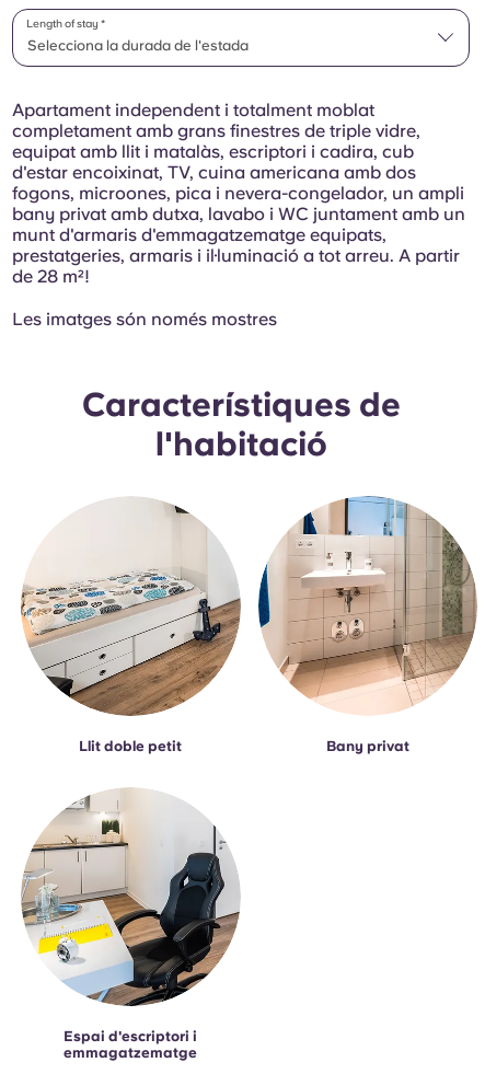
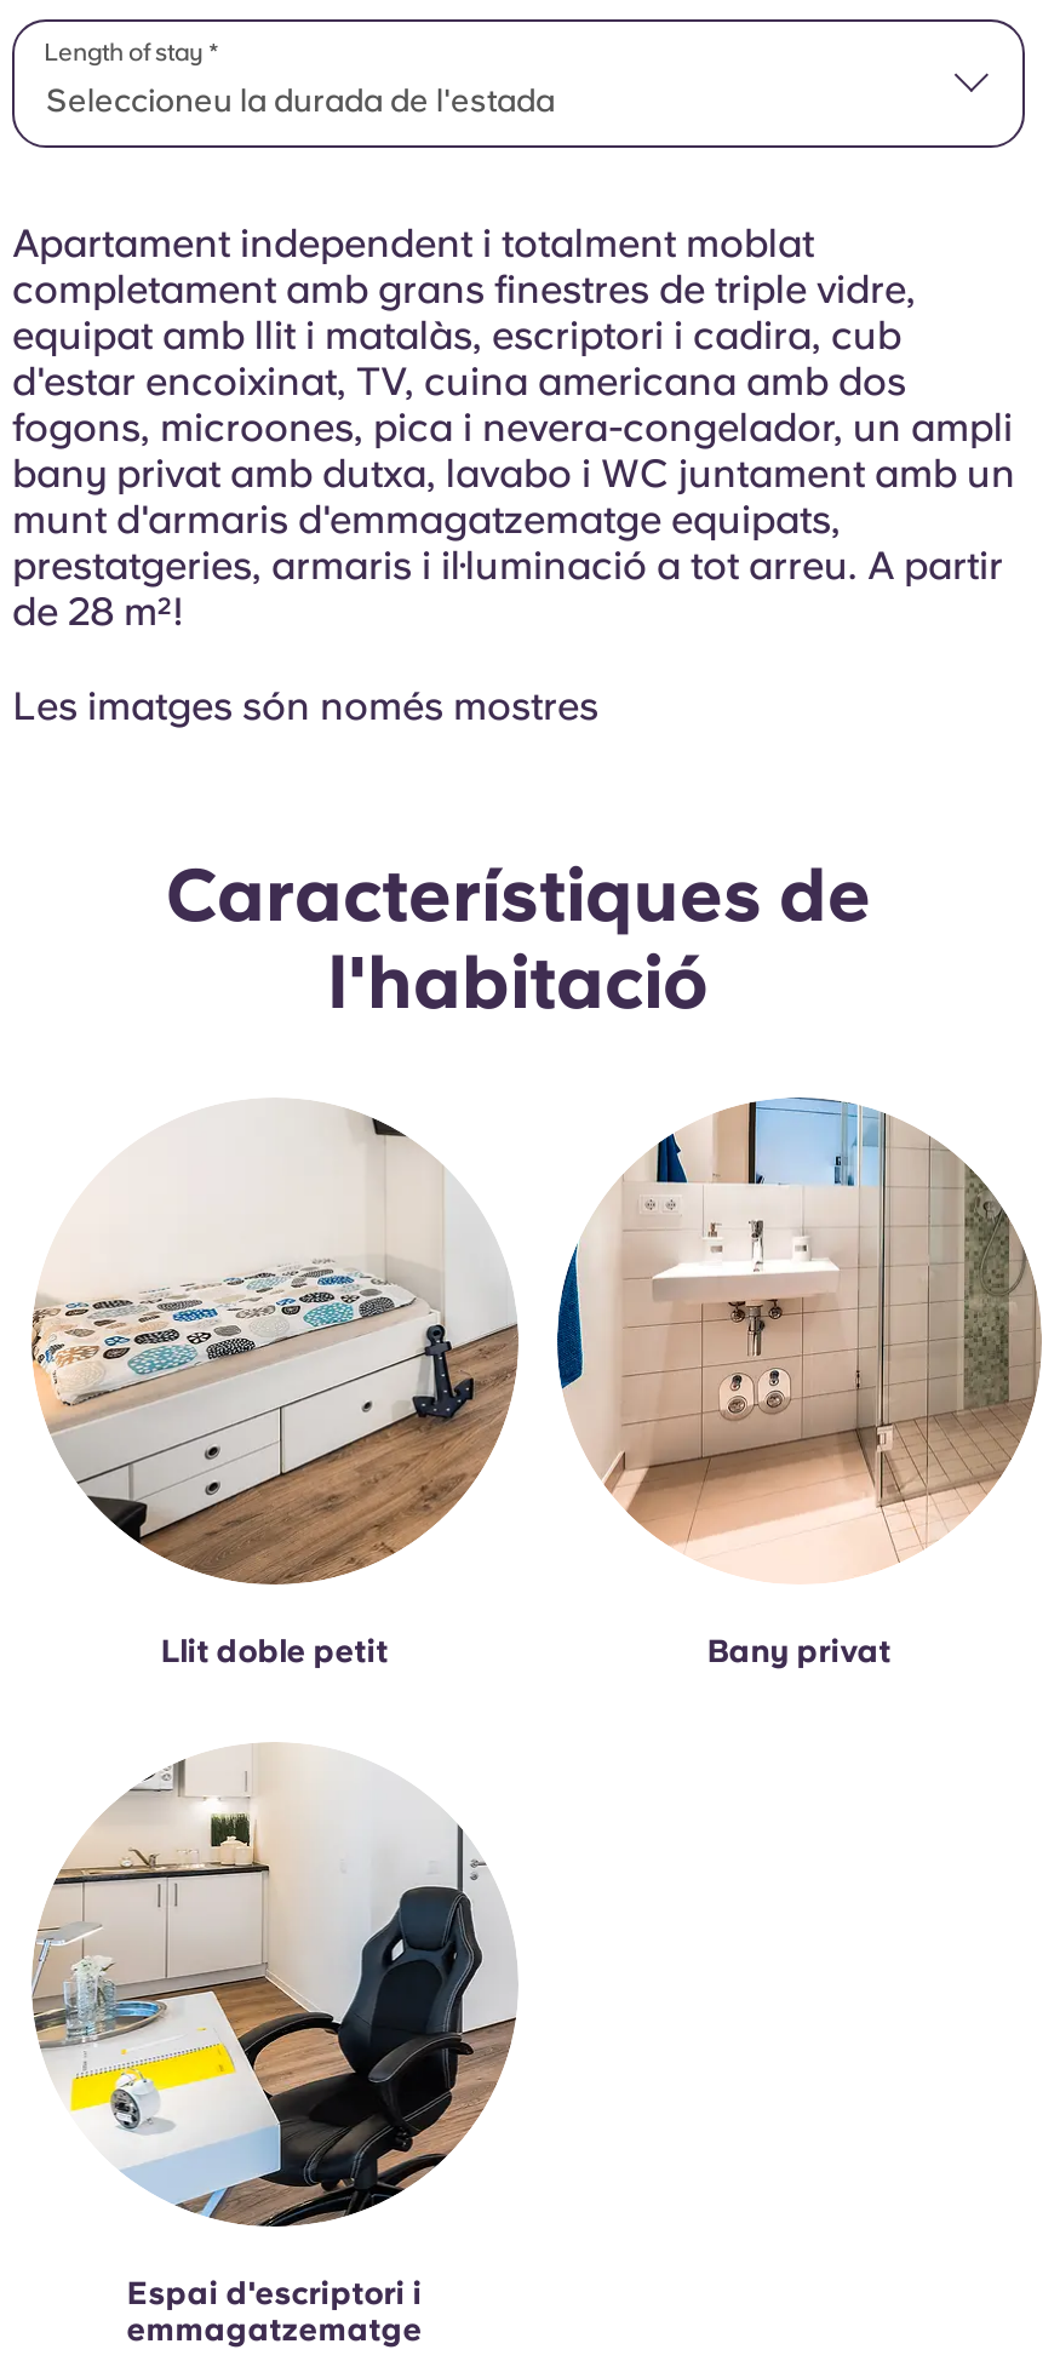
- Selecciona la durada de l'estada
+ Seleccioneu la durada de l'estada
